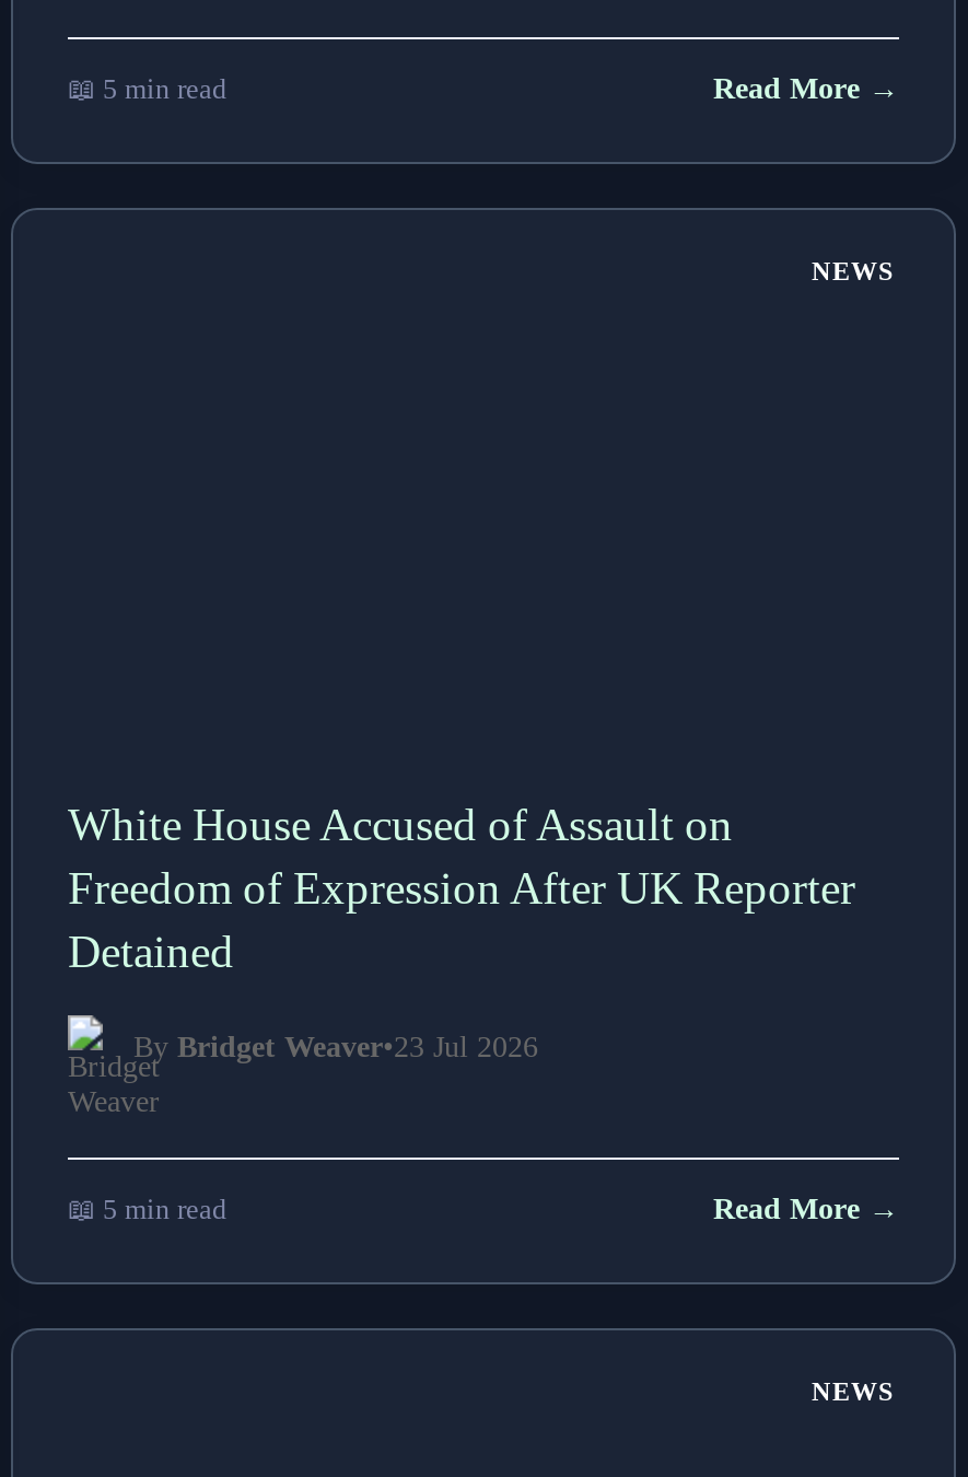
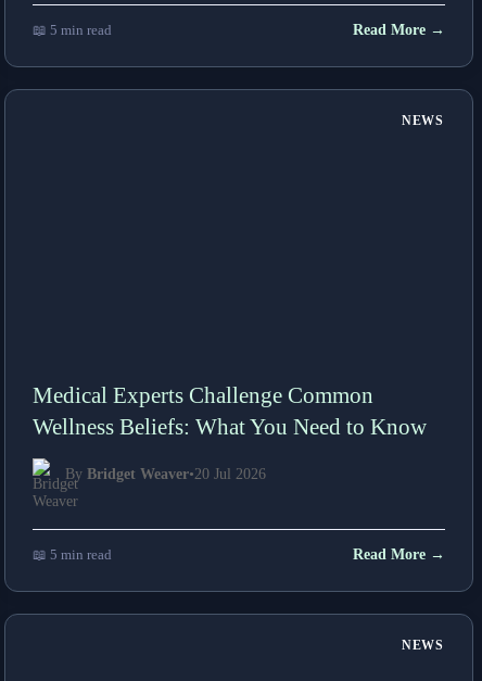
- White House Accused of Assault on
- Freedom of Expression After UK Reporter
- Detained
+ Medical Experts Challenge Common
+ Wellness Beliefs: What You Need to Know

- By Bridget Weaver•23 Jul 2026
+ By Bridget Weaver•20 Jul 2026
